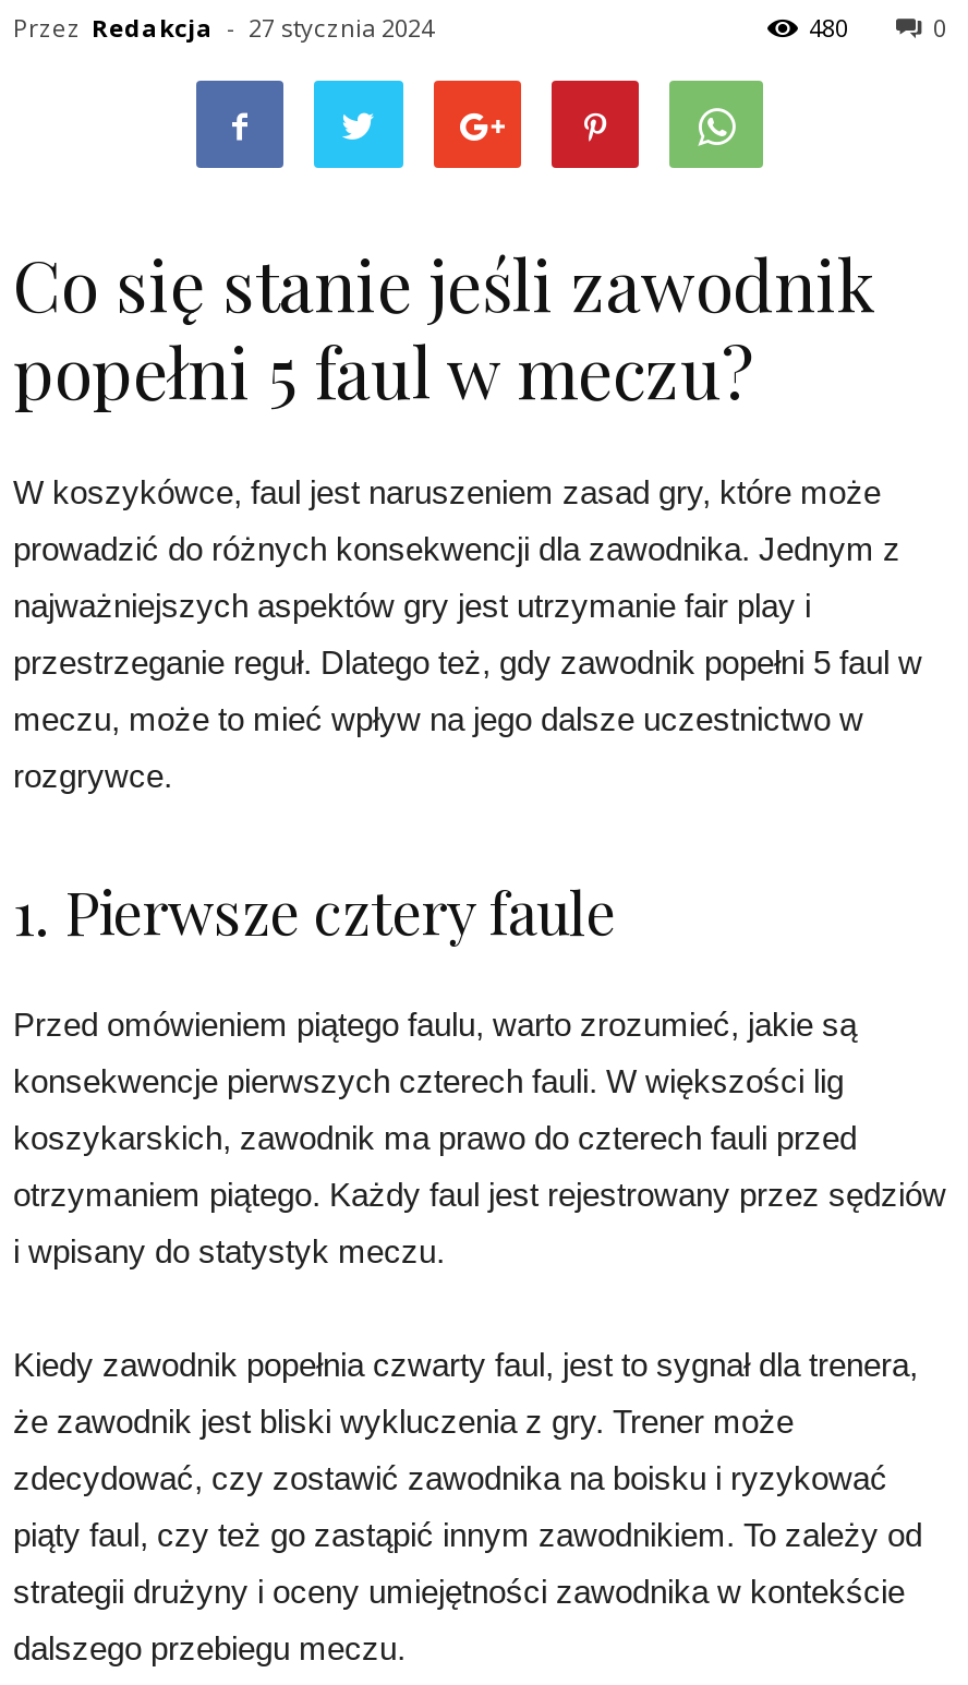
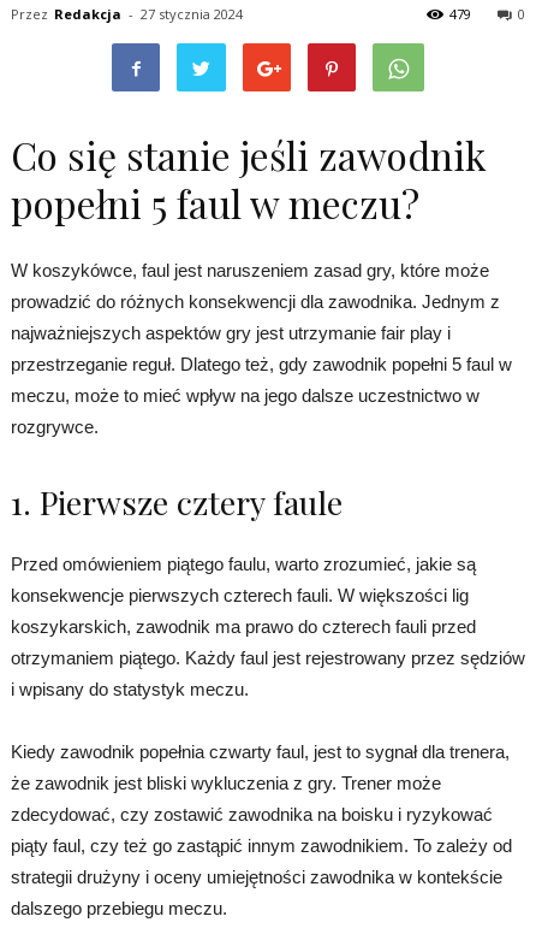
- 480
+ 479
